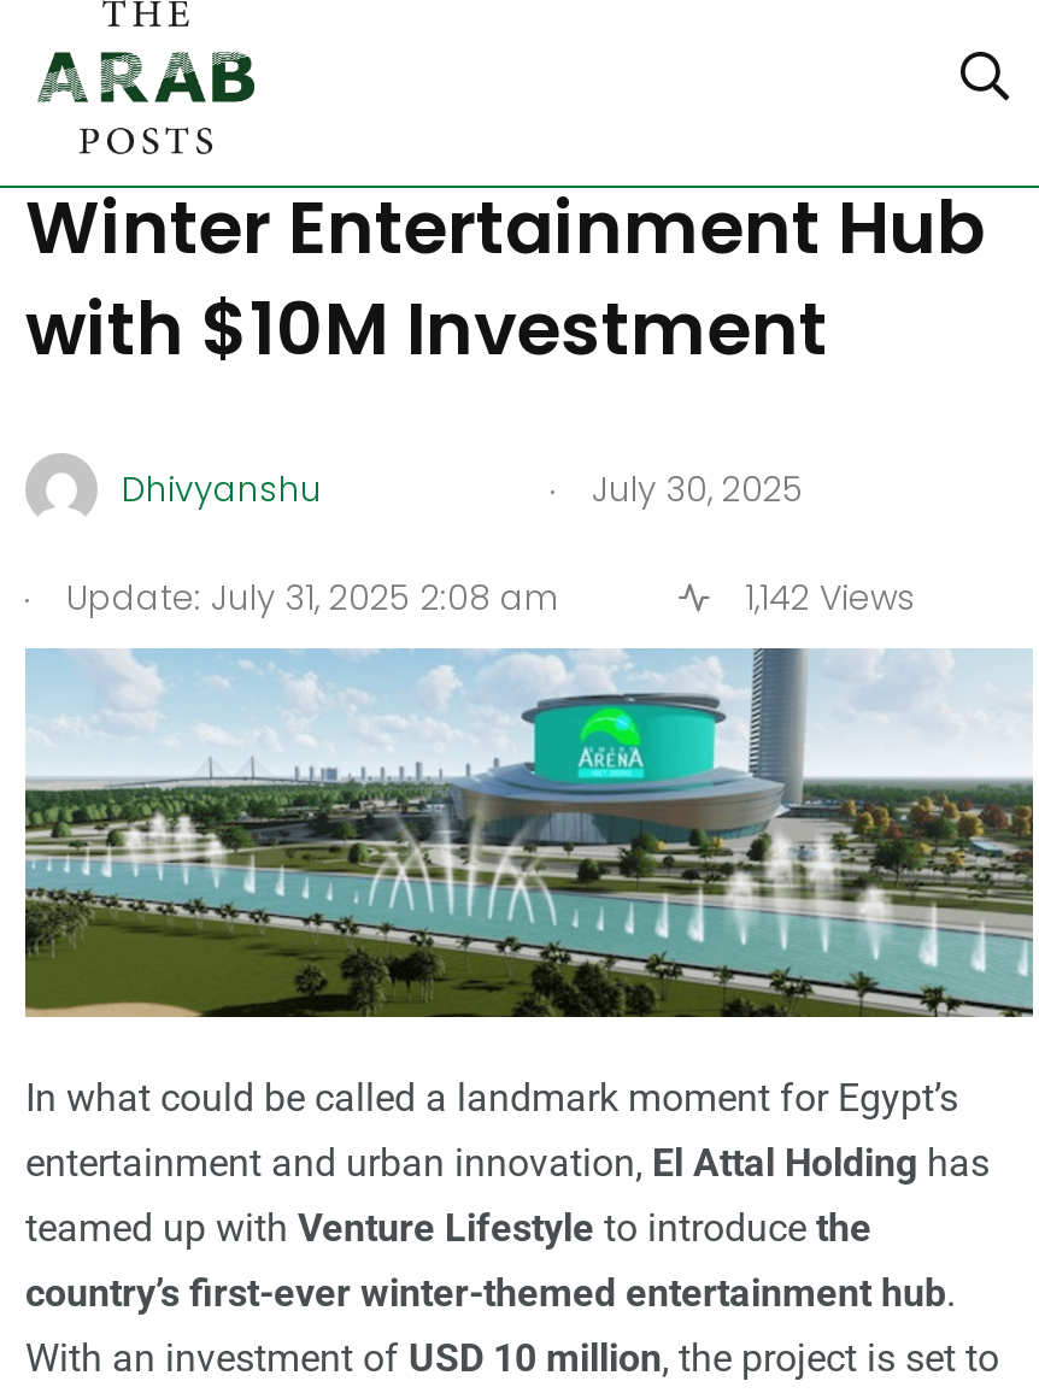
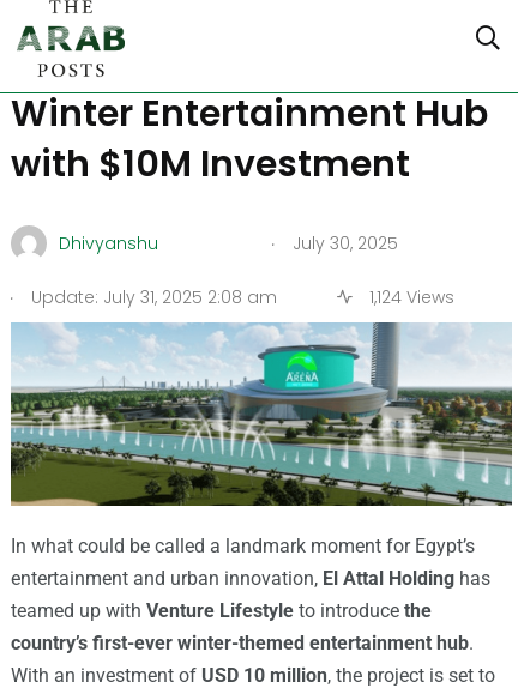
- 1,142 Views
+ 1,124 Views
